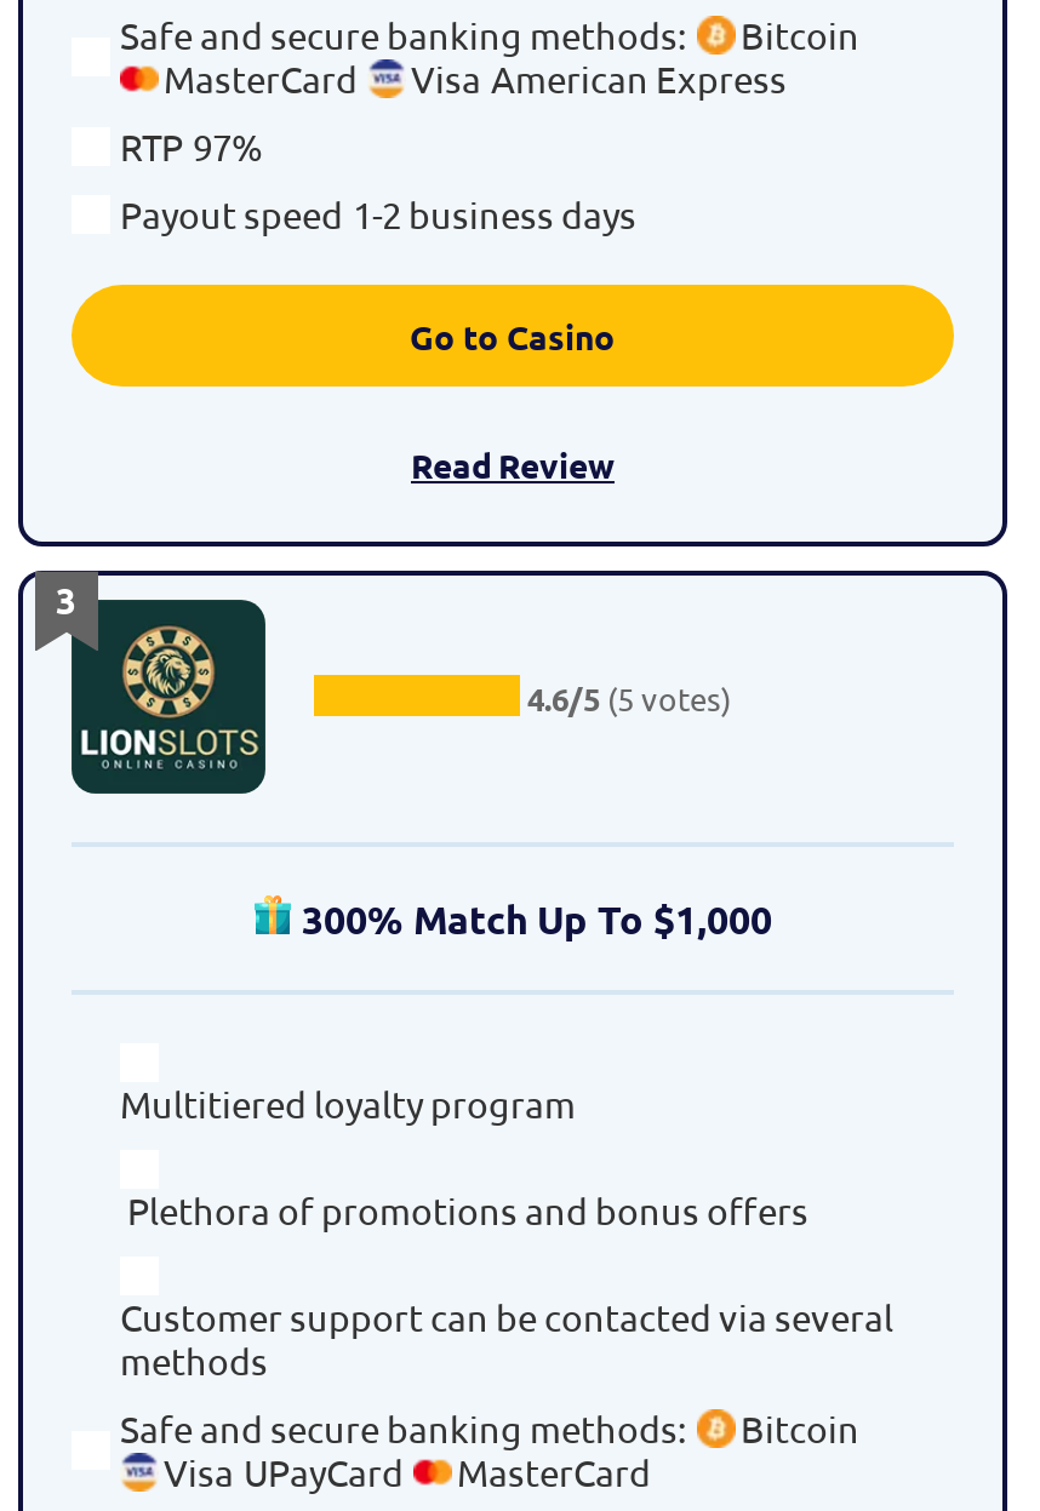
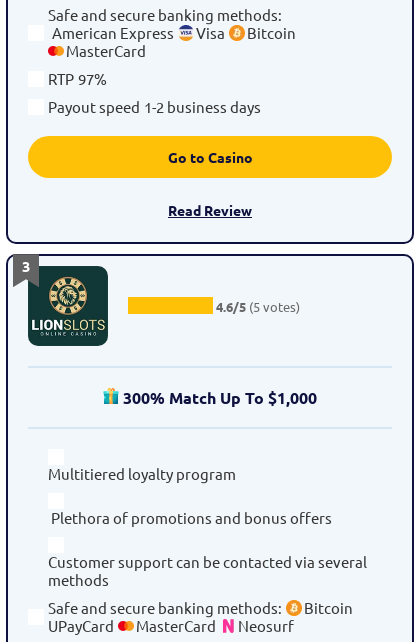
+ American Express
+ Visa

- Visa American Express

- Visa UPayCard
+ UPayCard

+ Neosurf
